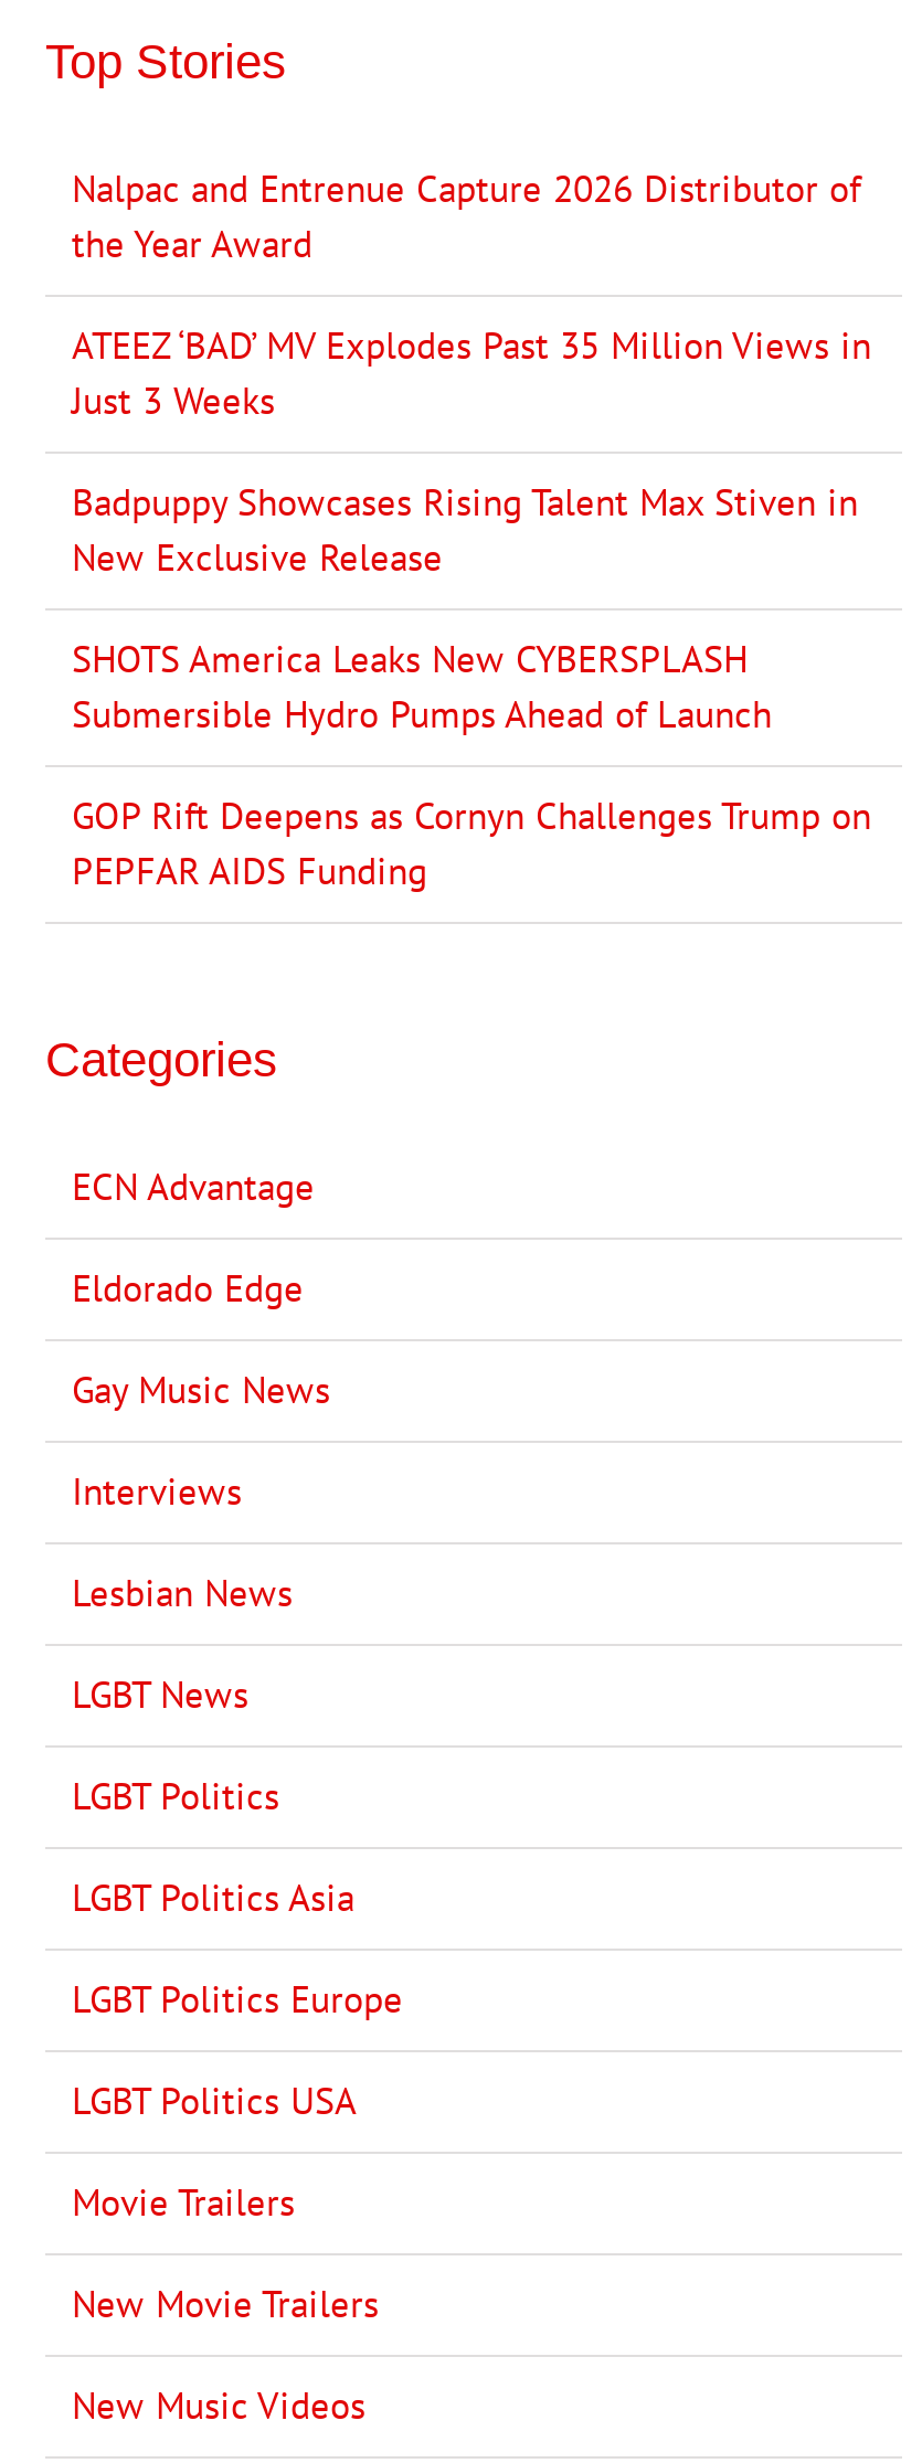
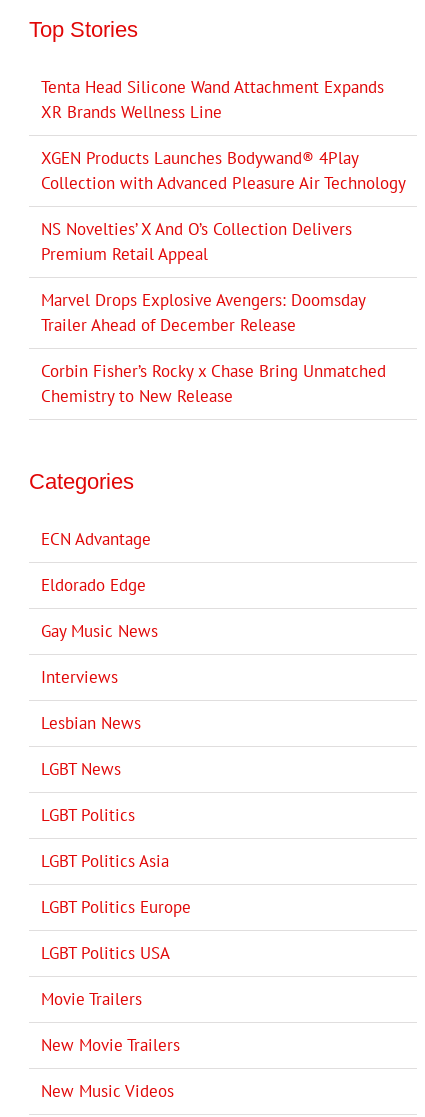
- Nalpac and Entrenue Capture 2026 Distributor of
- the Year Award
+ Tenta Head Silicone Wand Attachment Expands
+ XR Brands Wellness Line

- ATEEZ ‘BAD’ MV Explodes Past 35 Million Views in
- Just 3 Weeks
+ XGEN Products Launches Bodywand® 4Play
+ Collection with Advanced Pleasure Air Technology

- Badpuppy Showcases Rising Talent Max Stiven in
- New Exclusive Release
+ NS Novelties’ X And O’s Collection Delivers
+ Premium Retail Appeal

- SHOTS America Leaks New CYBERSPLASH
- Submersible Hydro Pumps Ahead of Launch
+ Marvel Drops Explosive Avengers: Doomsday
+ Trailer Ahead of December Release

- GOP Rift Deepens as Cornyn Challenges Trump on
- PEPFAR AIDS Funding
+ Corbin Fisher’s Rocky x Chase Bring Unmatched
+ Chemistry to New Release
